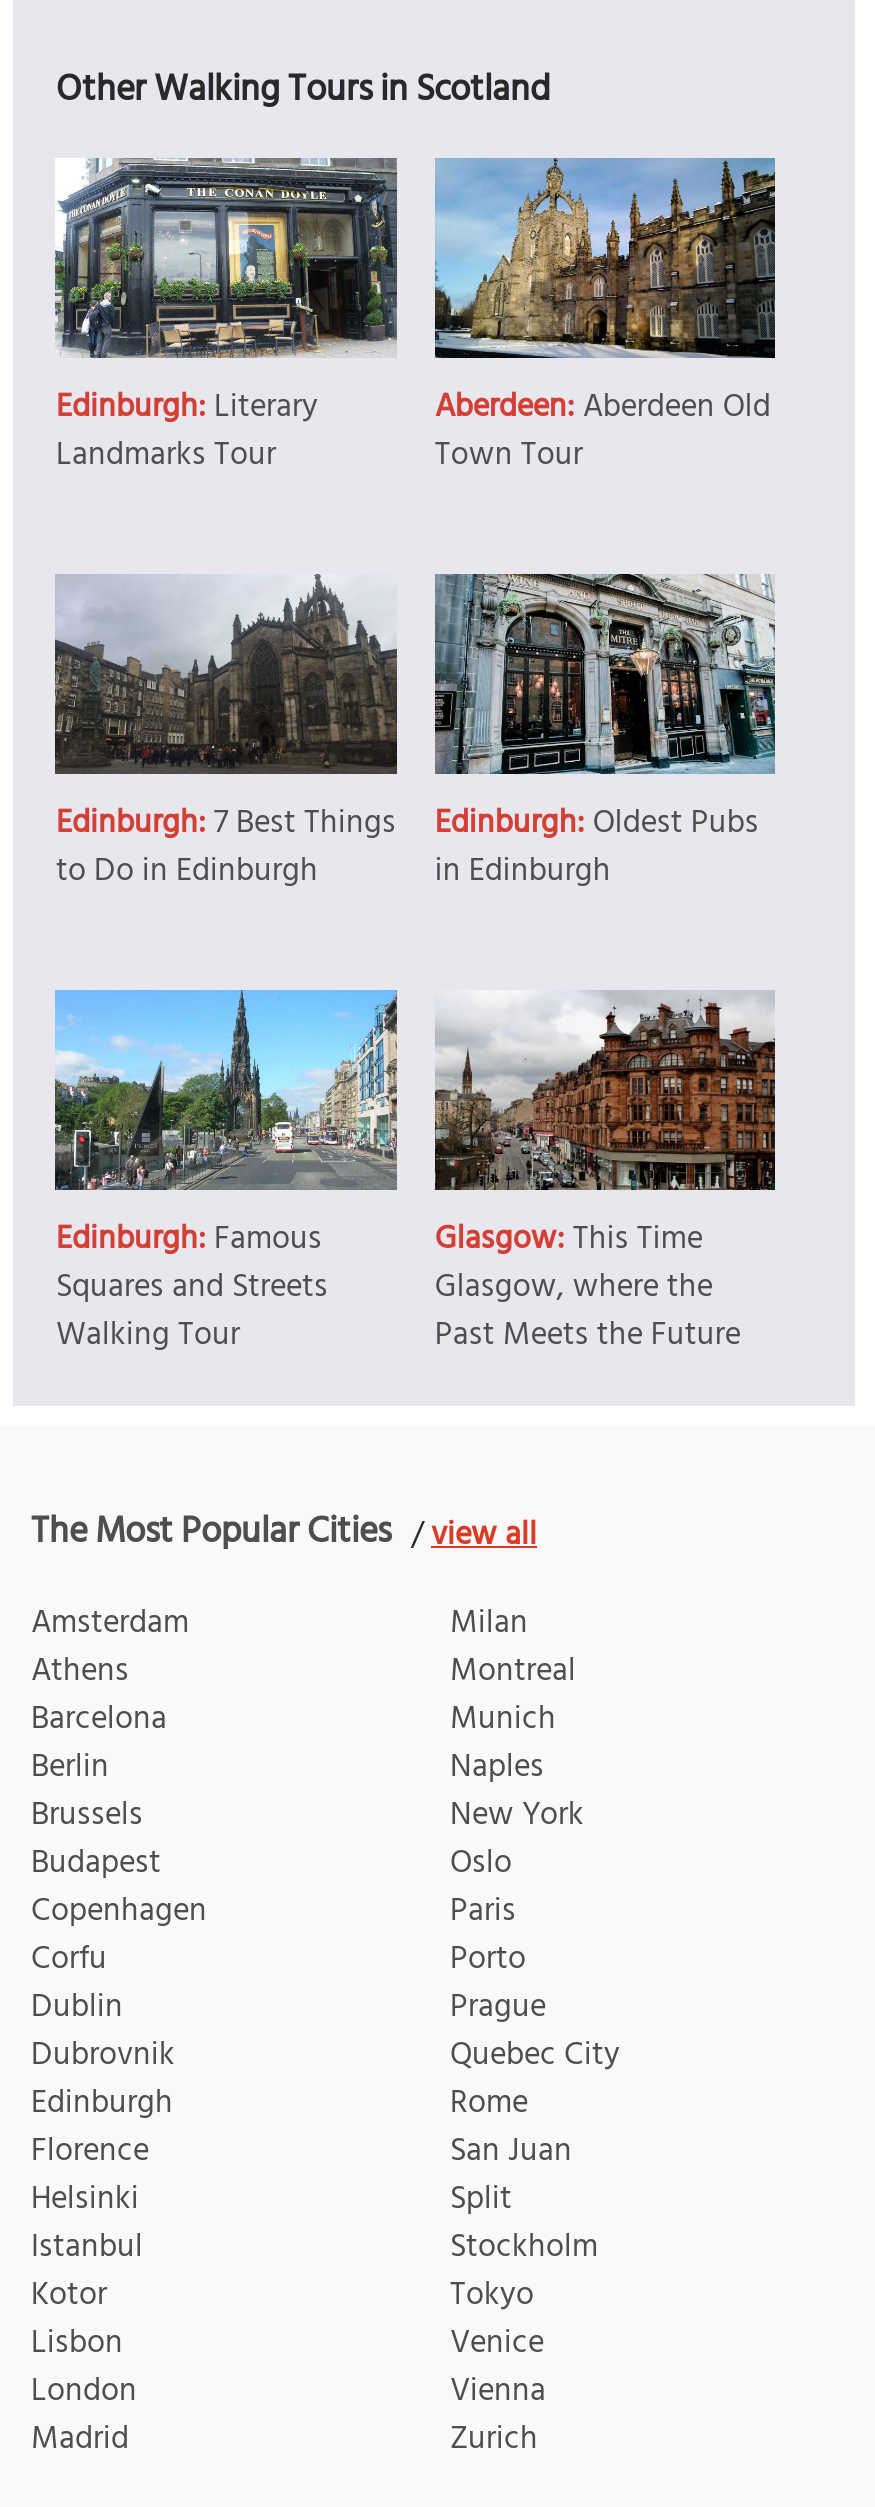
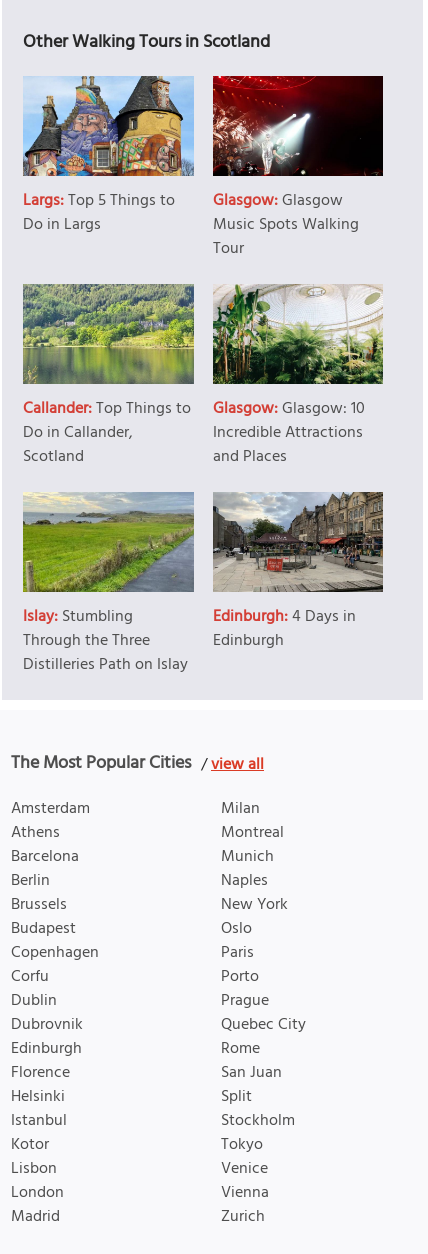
- [image]
- Edinburgh: Literary
- Landmarks Tour
+ [image]
+ Largs: Top 5 Things to
+ Do in Largs

- [image]
- Aberdeen: Aberdeen Old
- Town Tour
+ [image]
+ Glasgow: Glasgow
+ Music Spots Walking
+ Tour

- [image]
- Edinburgh: 7 Best Things
- to Do in Edinburgh
+ [image]
+ Callander: Top Things to
+ Do in Callander,
+ Scotland

- [image]
- Edinburgh: Oldest Pubs
- in Edinburgh
+ [image]
+ Glasgow: Glasgow: 10
+ Incredible Attractions
+ and Places

- [image]
- Edinburgh: Famous
- Squares and Streets
- Walking Tour
+ [image]
+ Islay: Stumbling
+ Through the Three
+ Distilleries Path on Islay

- [image]
- Glasgow: This Time
- Glasgow, where the
- Past Meets the Future
+ [image]
+ Edinburgh: 4 Days in
+ Edinburgh
